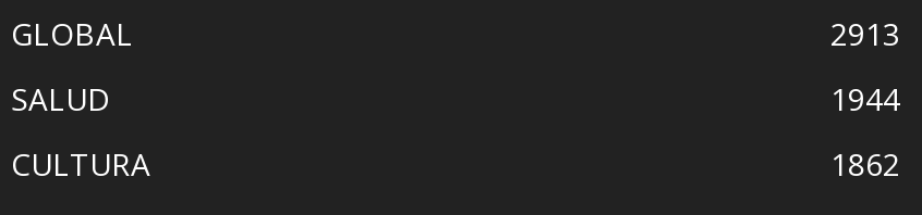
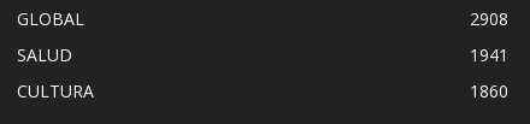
- 2913
+ 2908

- 1944
+ 1941

- 1862
+ 1860
